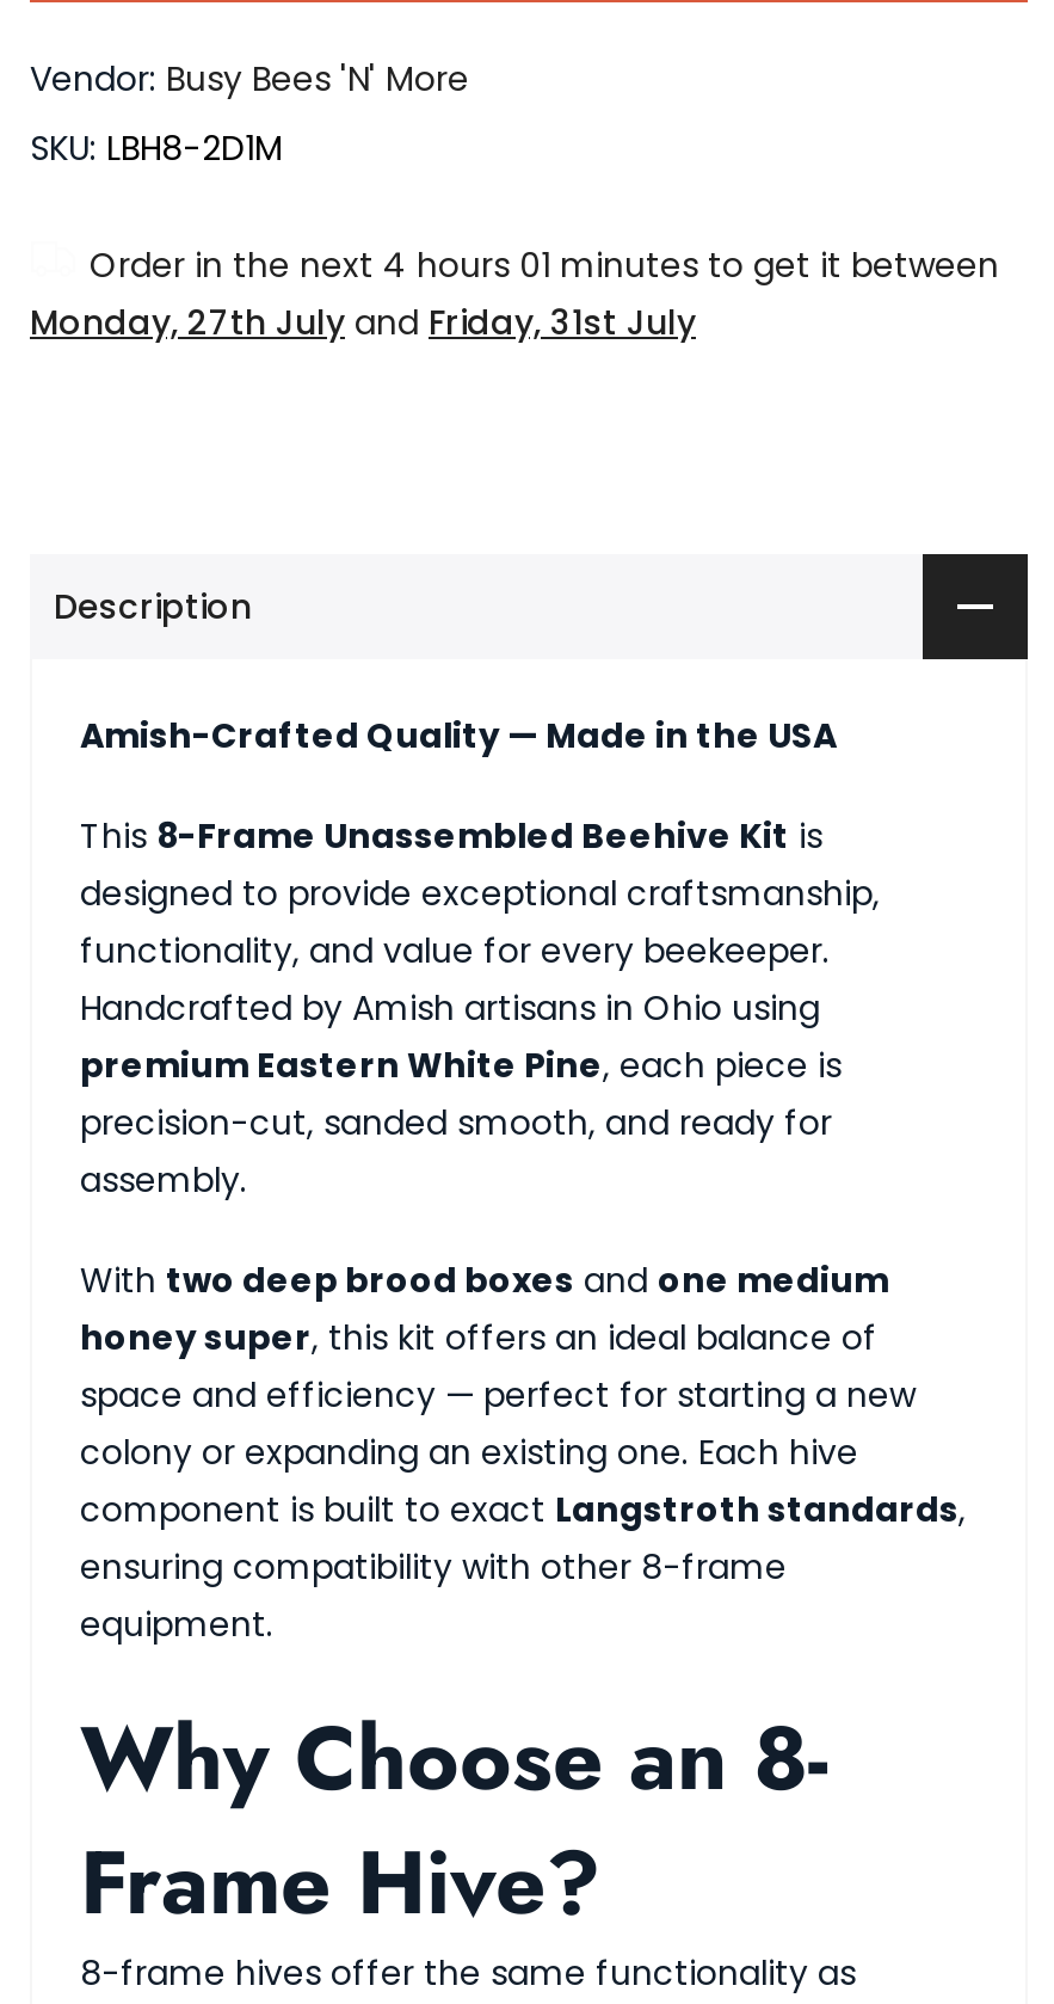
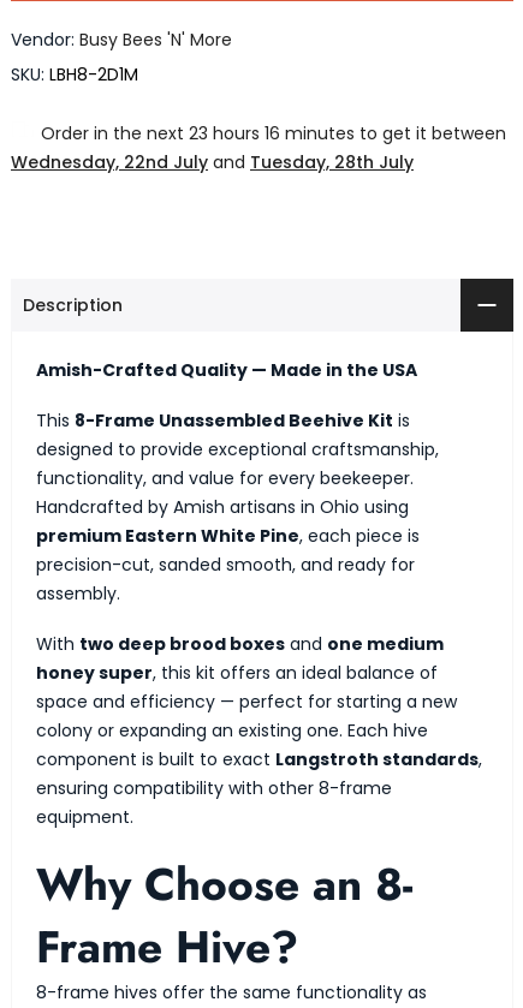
- Order in the next 4 hours 01 minutes to get it between
+ Order in the next 23 hours 16 minutes to get it between

- Monday, 27th July and Friday, 31st July
+ Wednesday, 22nd July and Tuesday, 28th July
